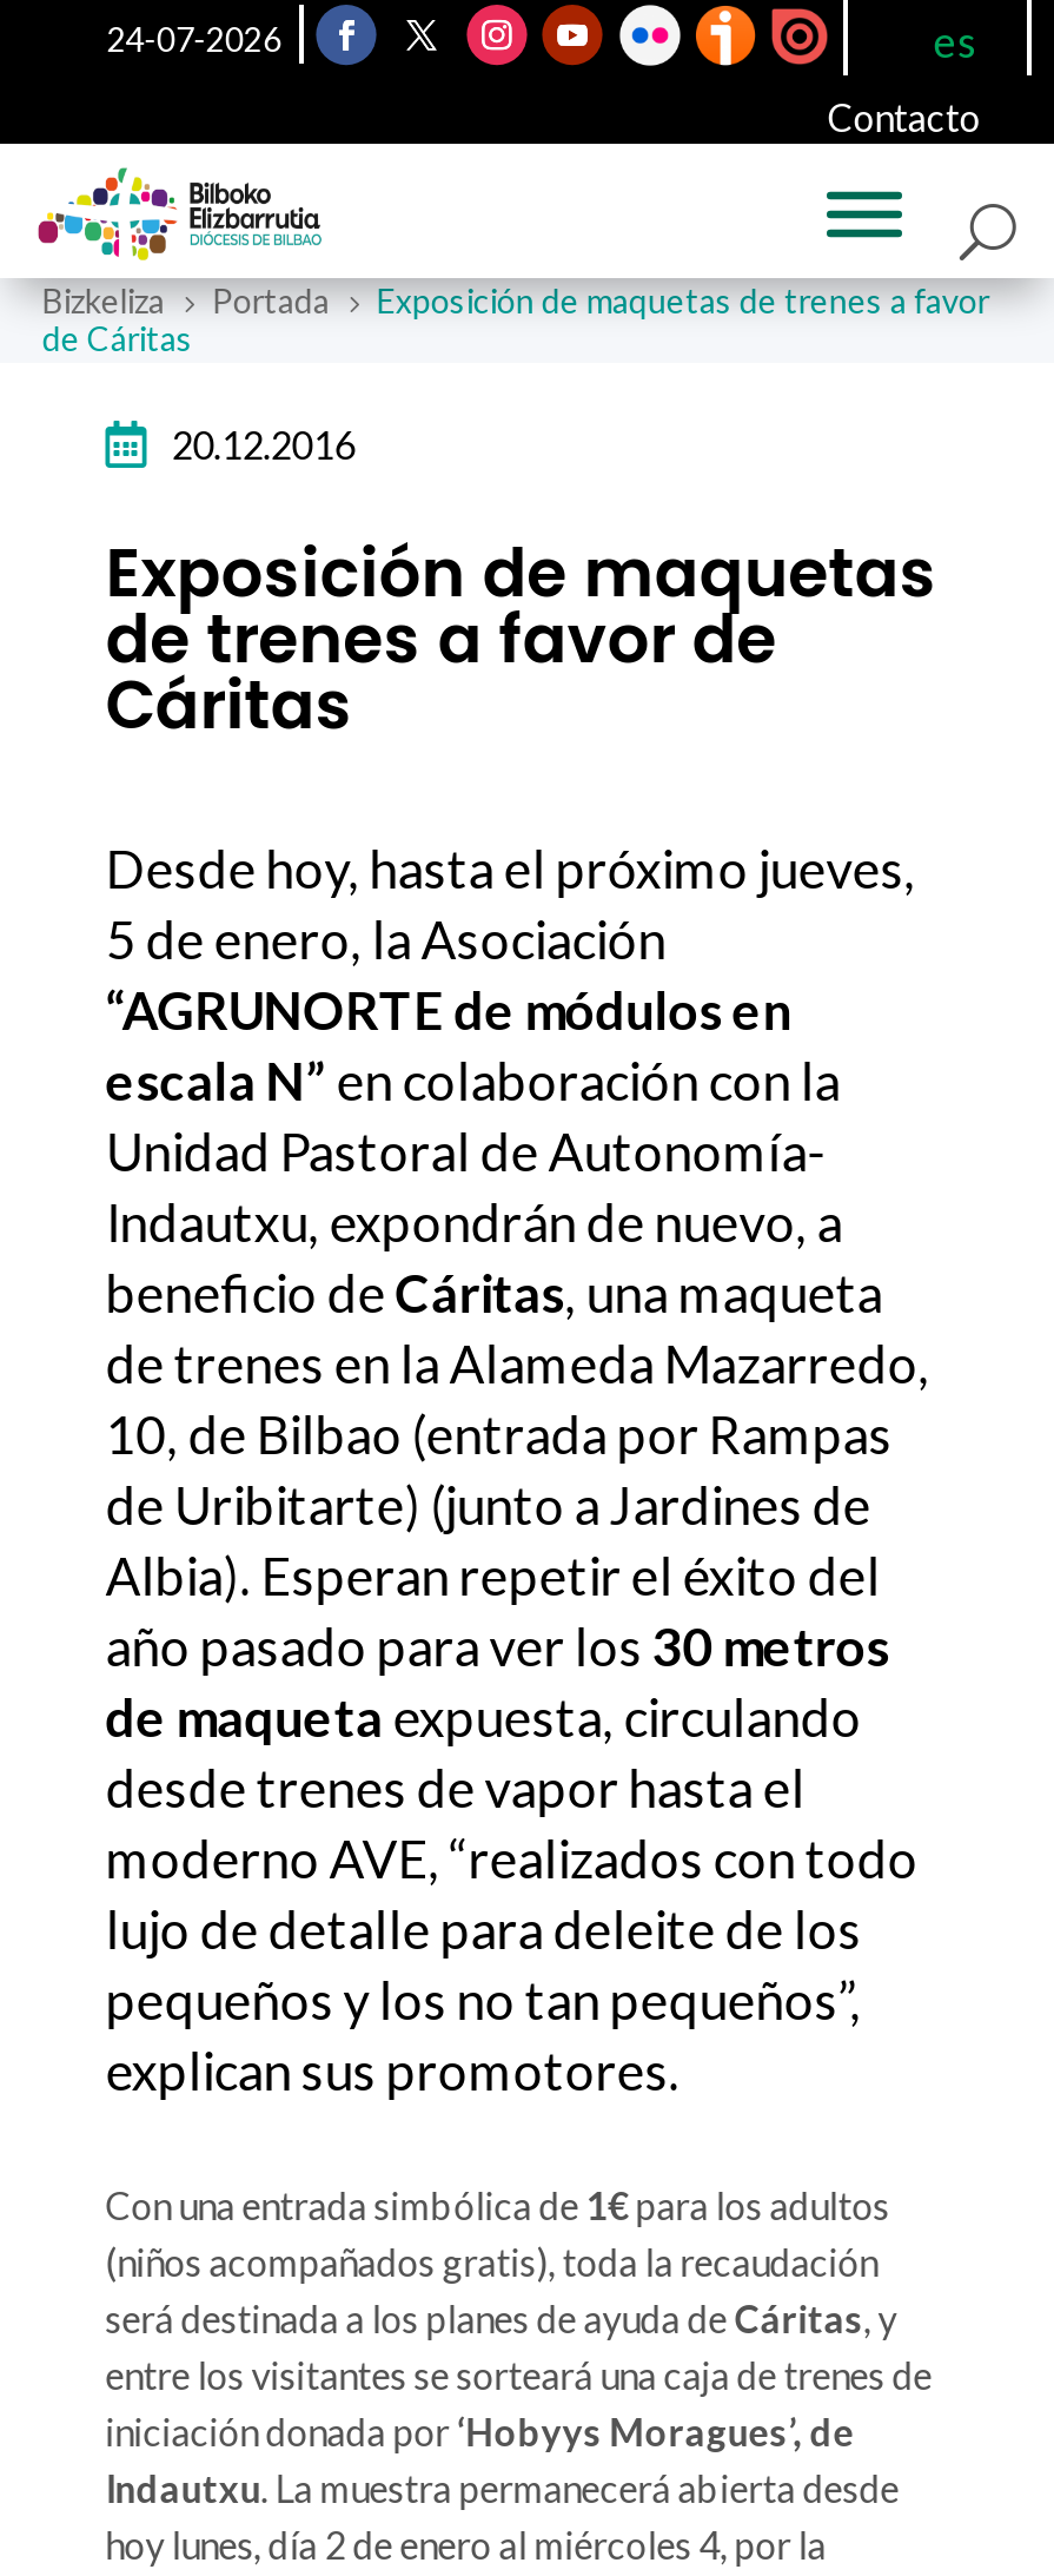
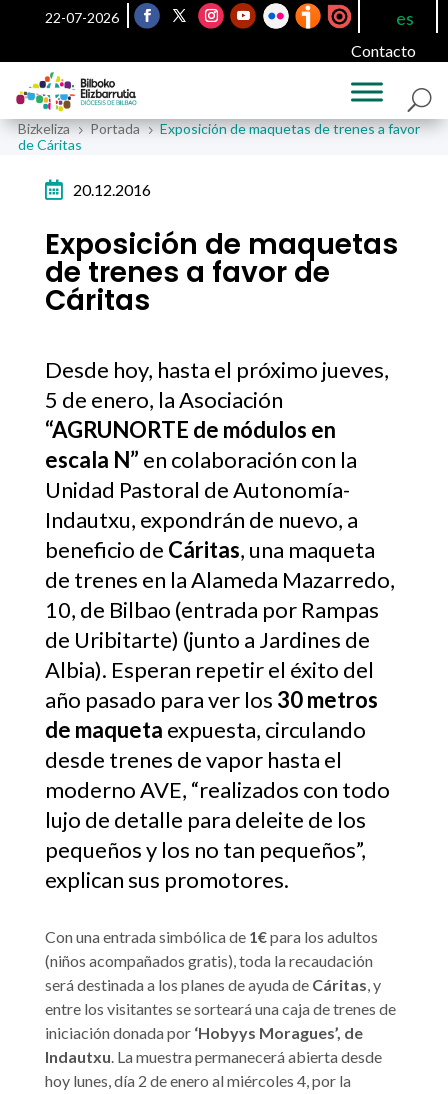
- 24-07-2026
+ 22-07-2026
